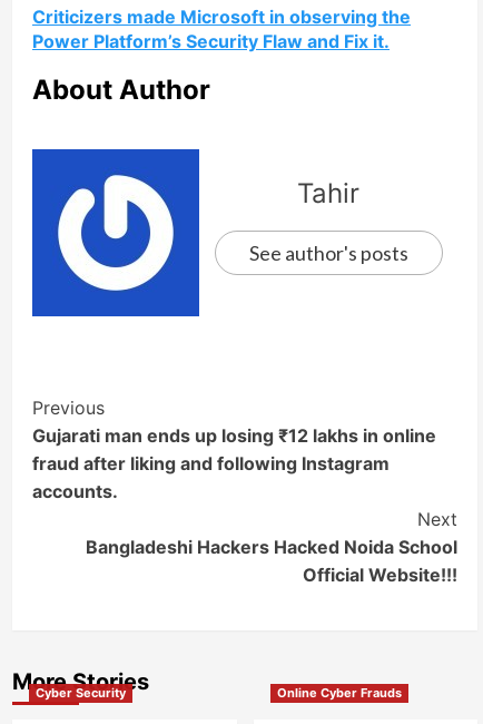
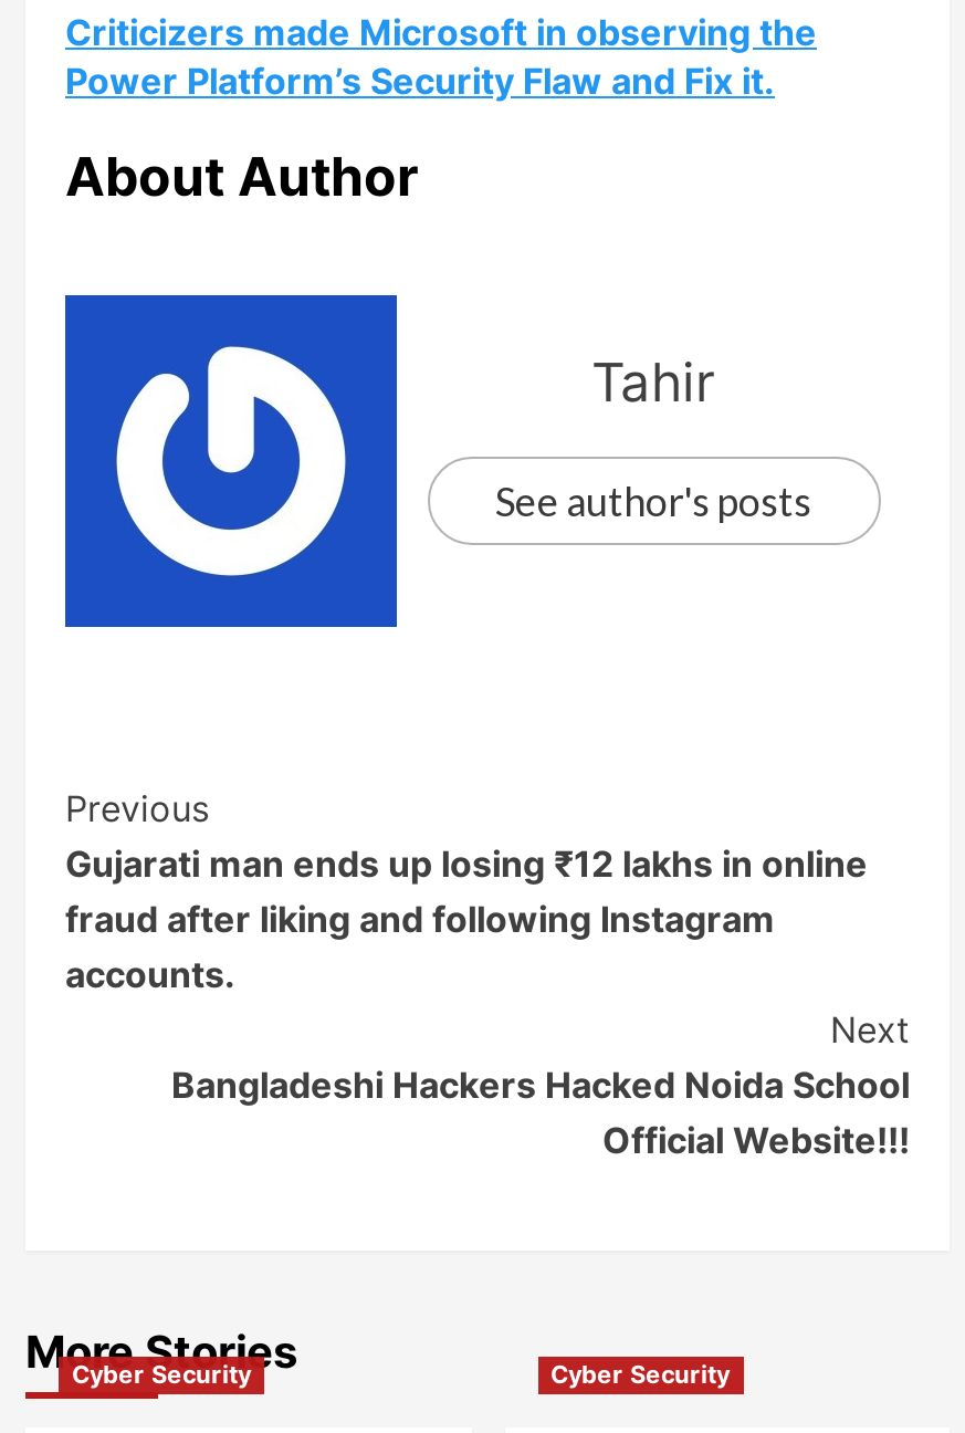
- Online Cyber Frauds
+ Cyber Security
